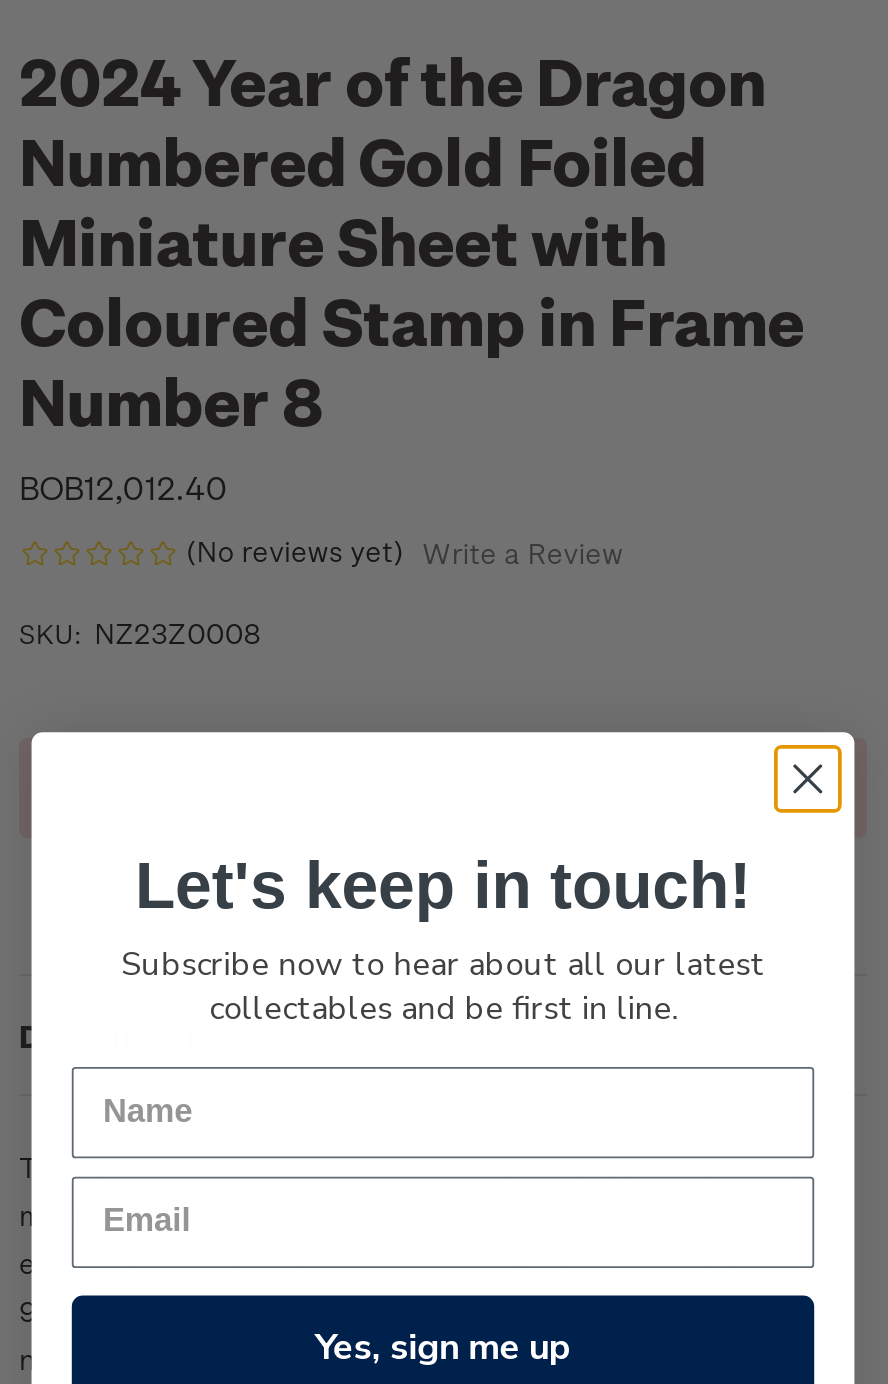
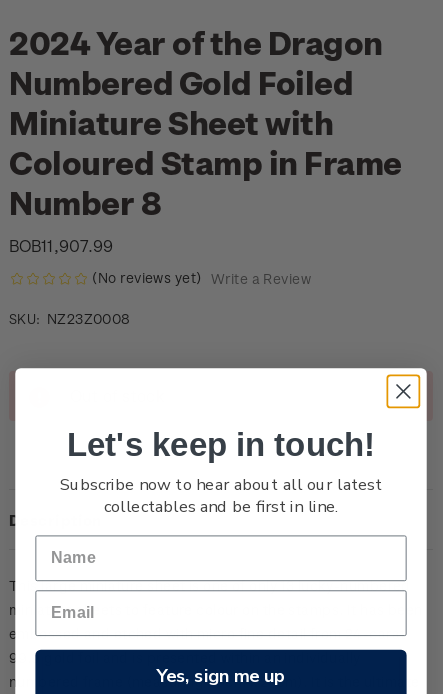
- BOB12,012.40
+ BOB11,907.99
